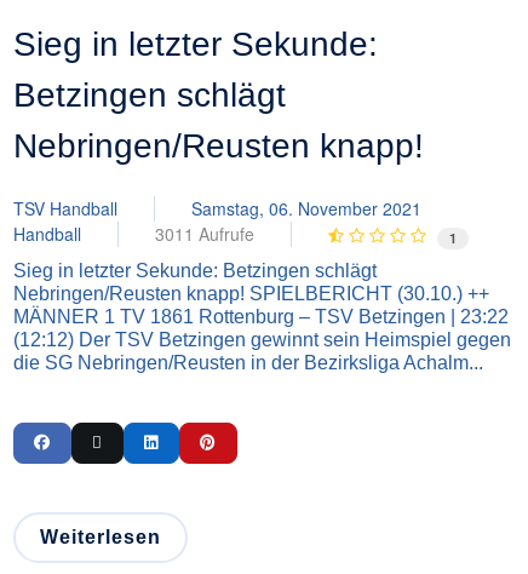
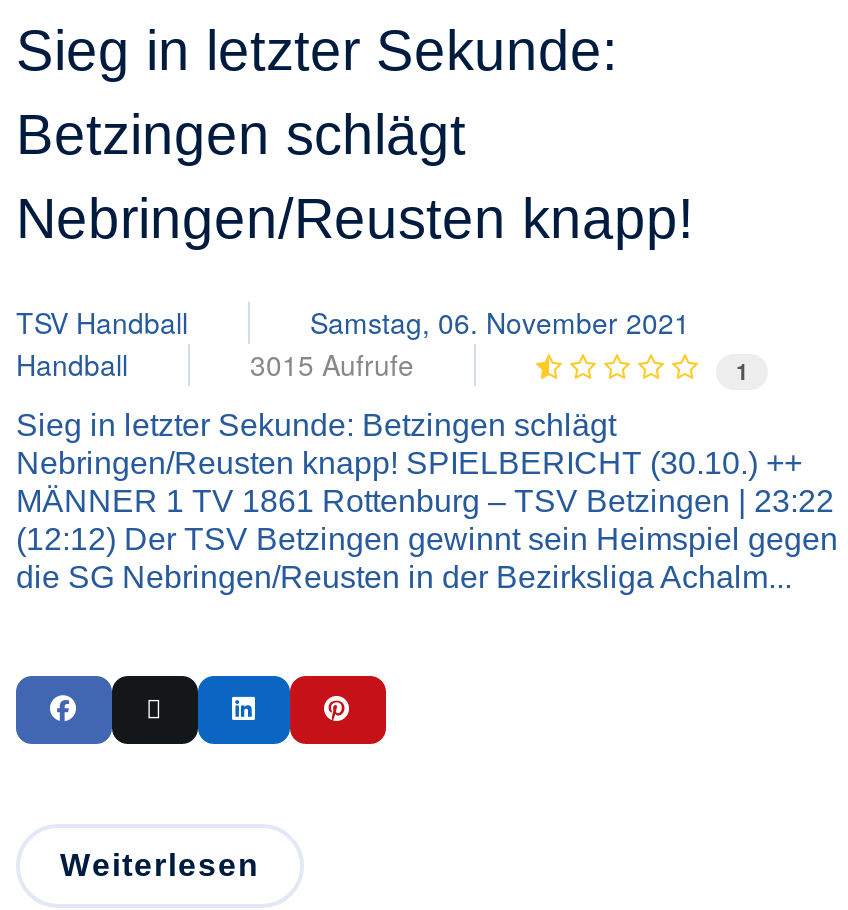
- 3011 Aufrufe
+ 3015 Aufrufe
